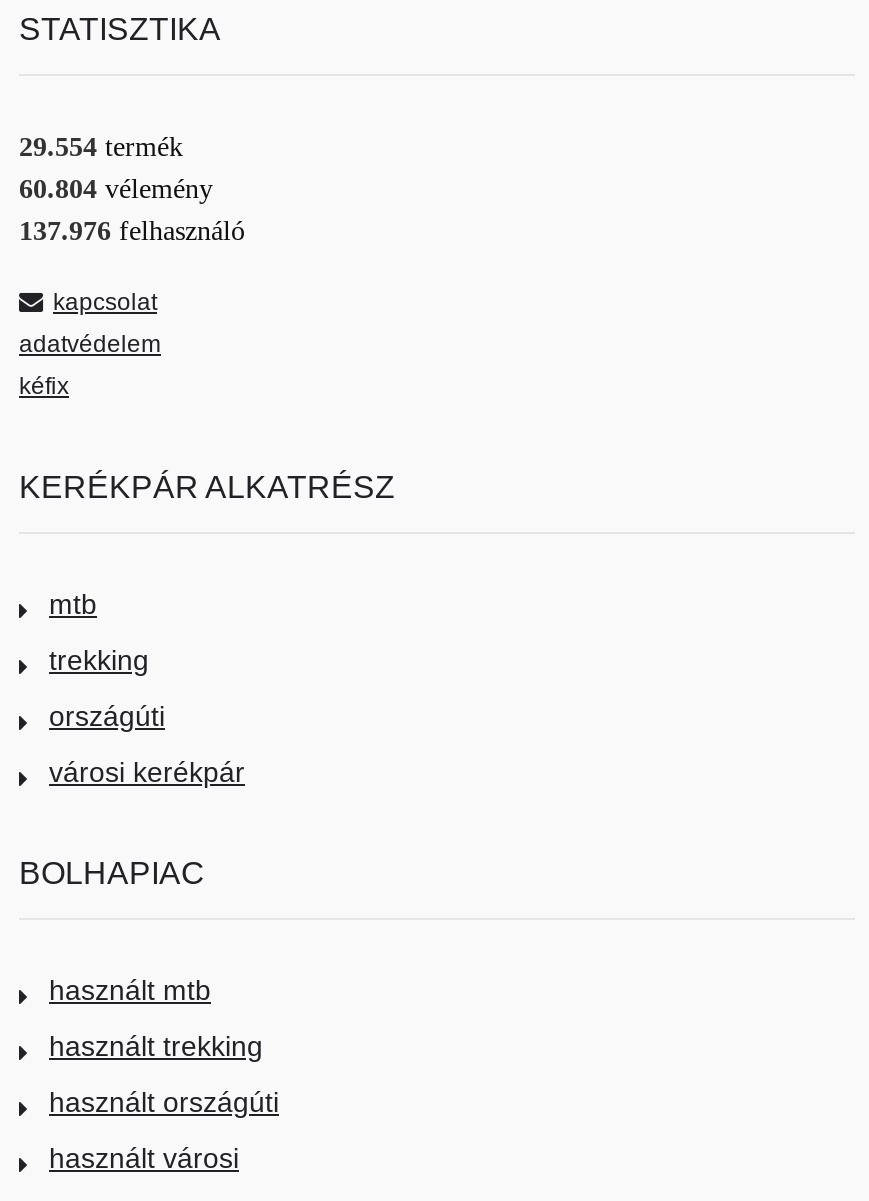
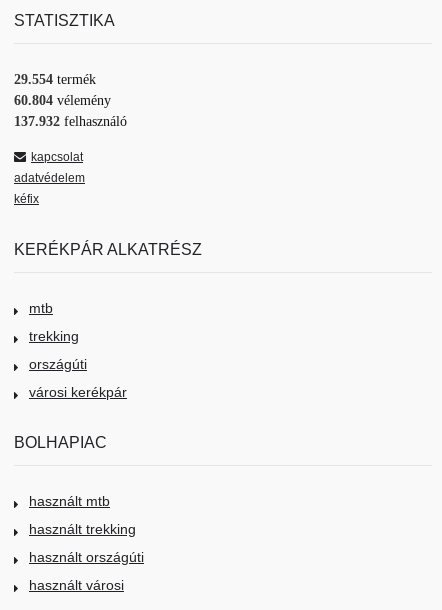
- 137.976 felhasználó
+ 137.932 felhasználó
